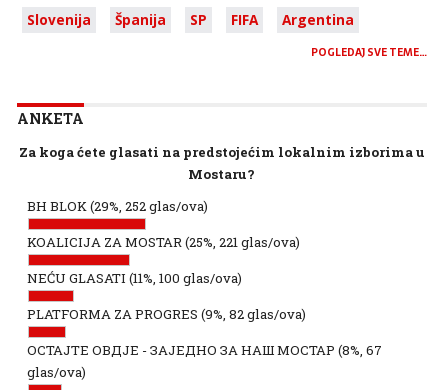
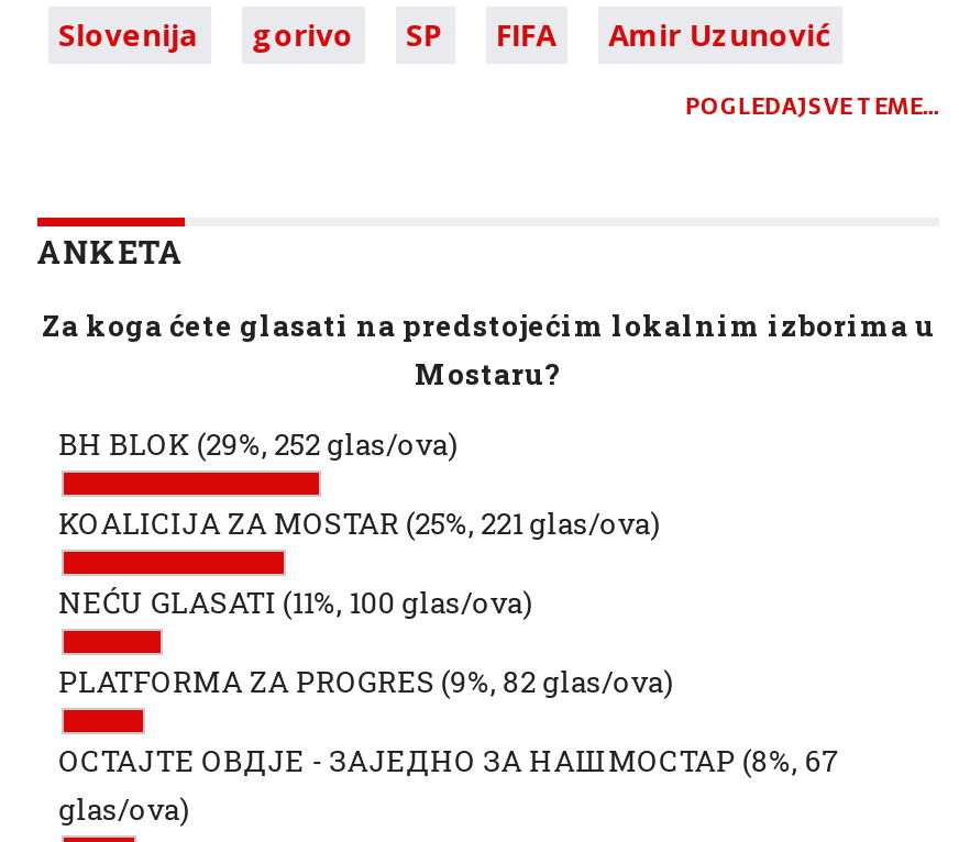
- Španija
+ gorivo

- Argentina
+ Amir Uzunović
